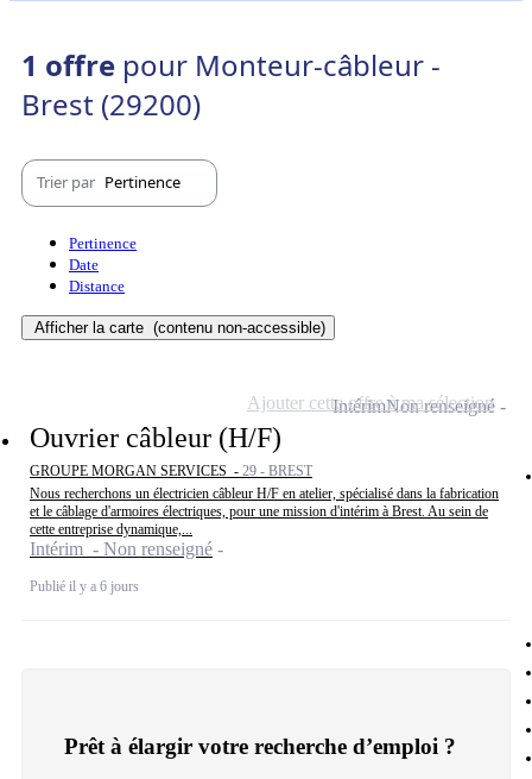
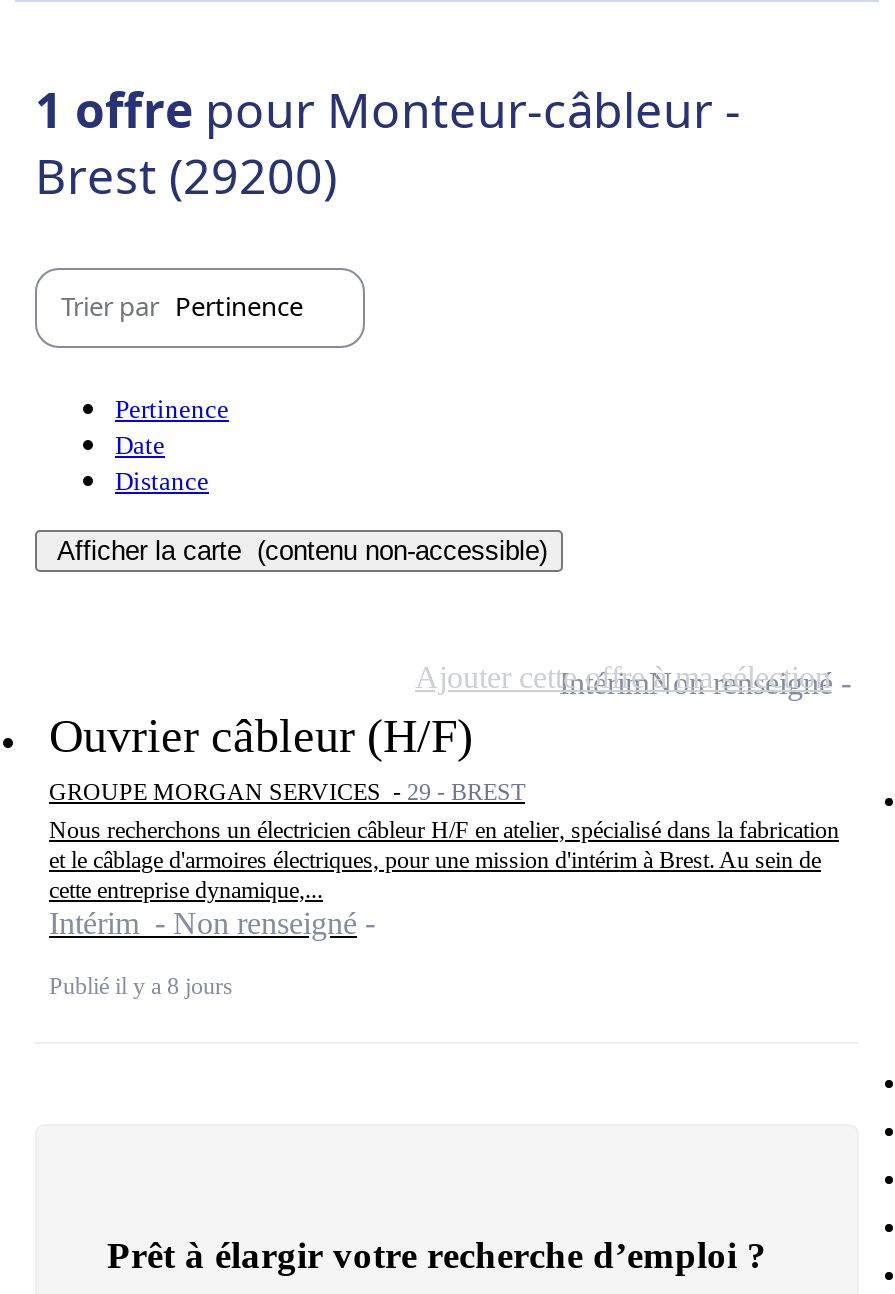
- Publié il y a 6 jours
+ Publié il y a 8 jours
